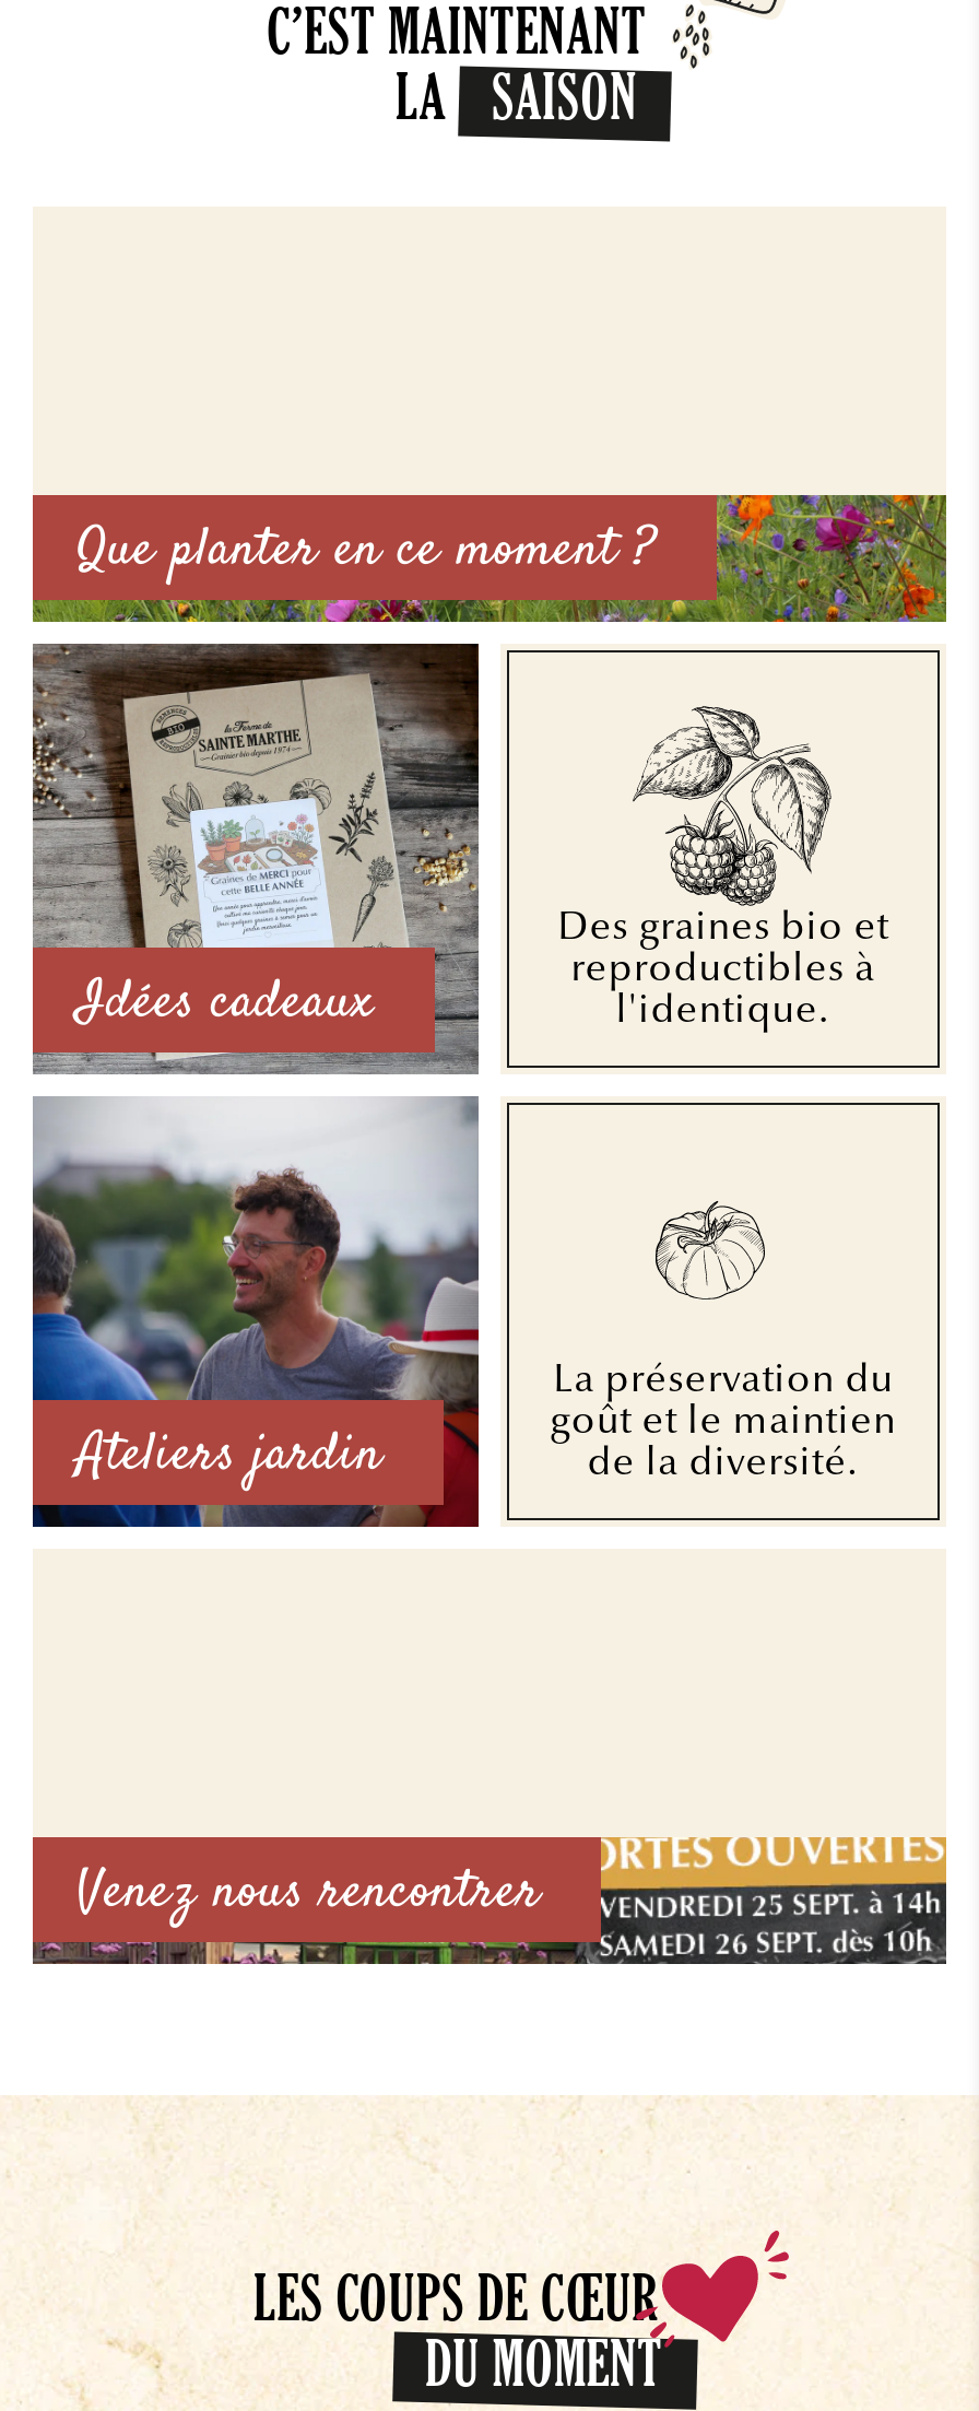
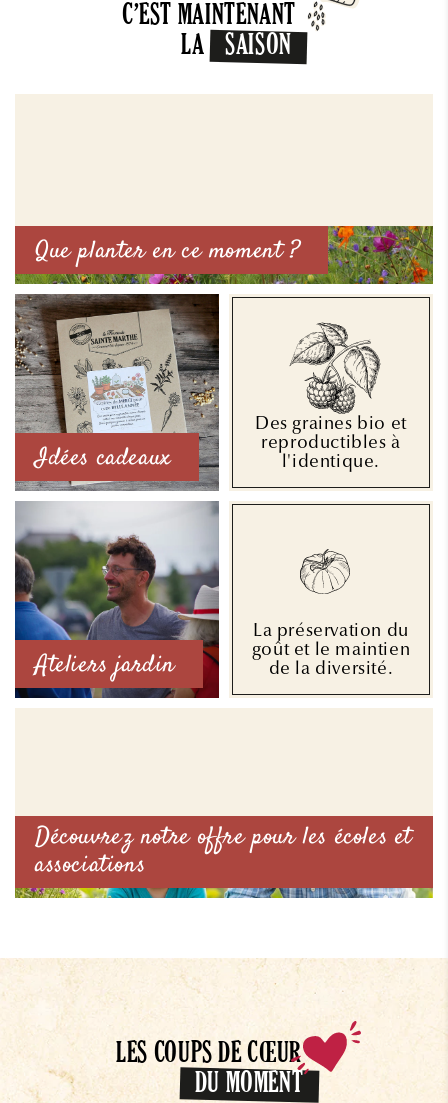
- Venez nous rencontrer
+ Découvrez notre offre pour les écoles et
+ associations
